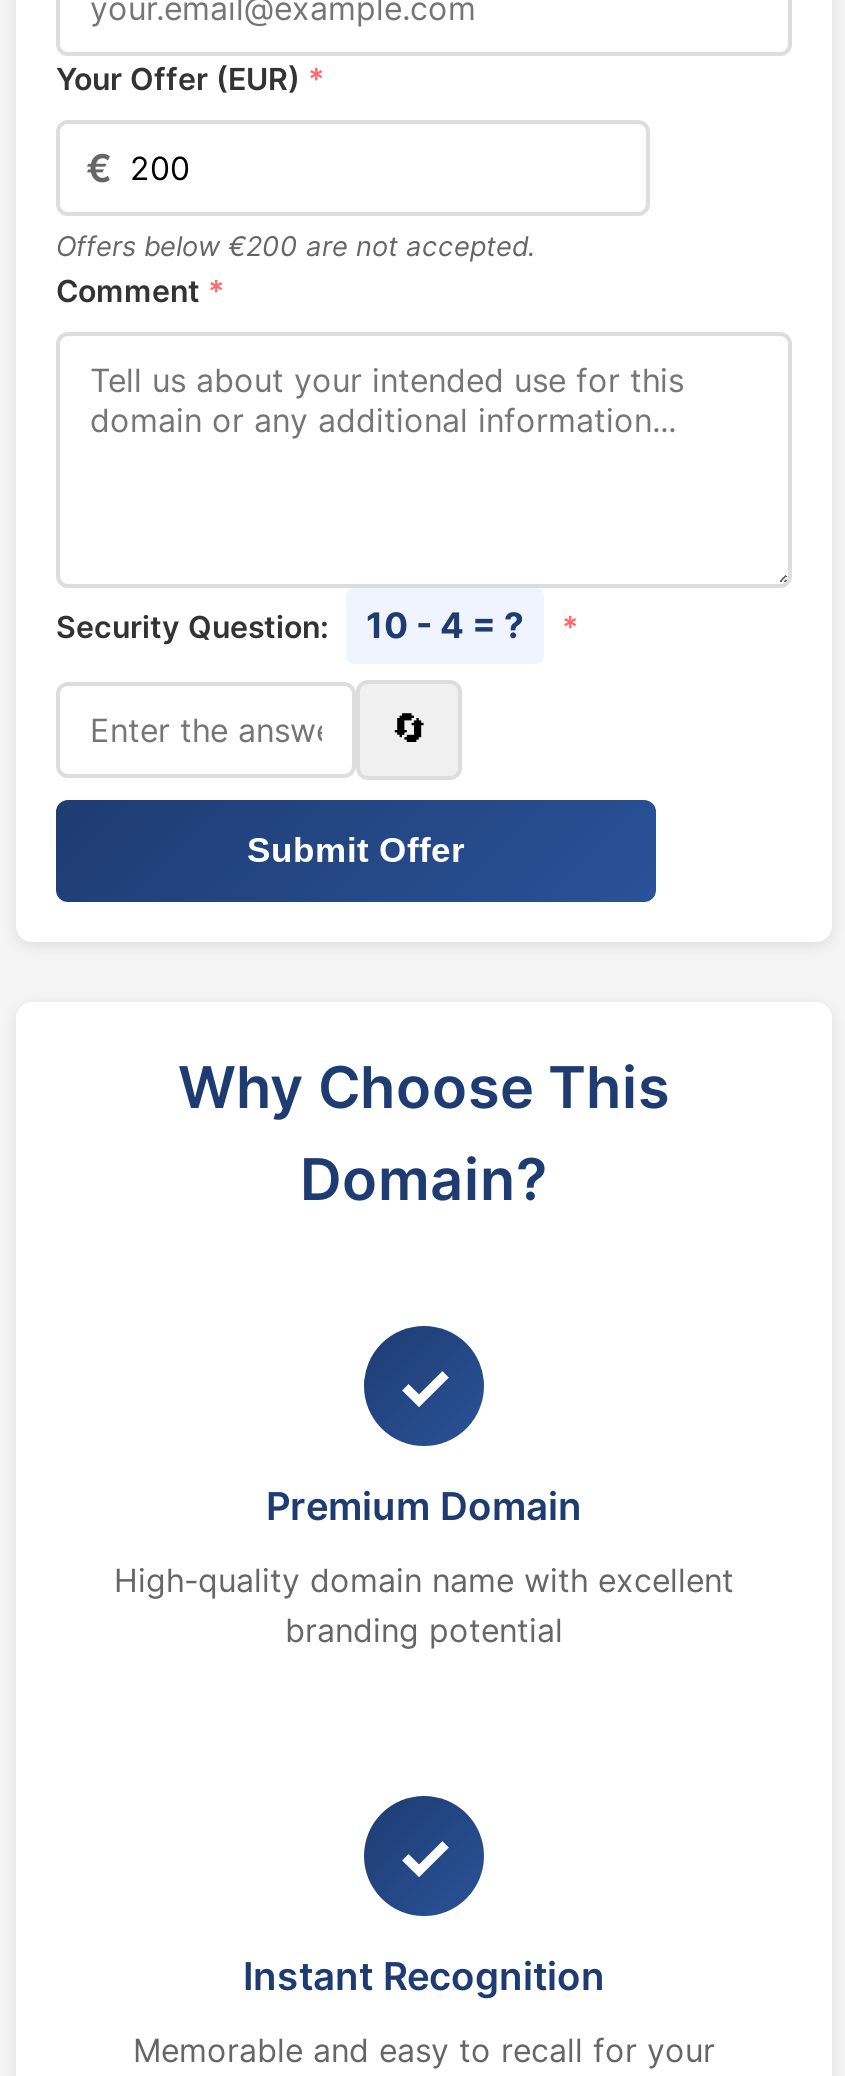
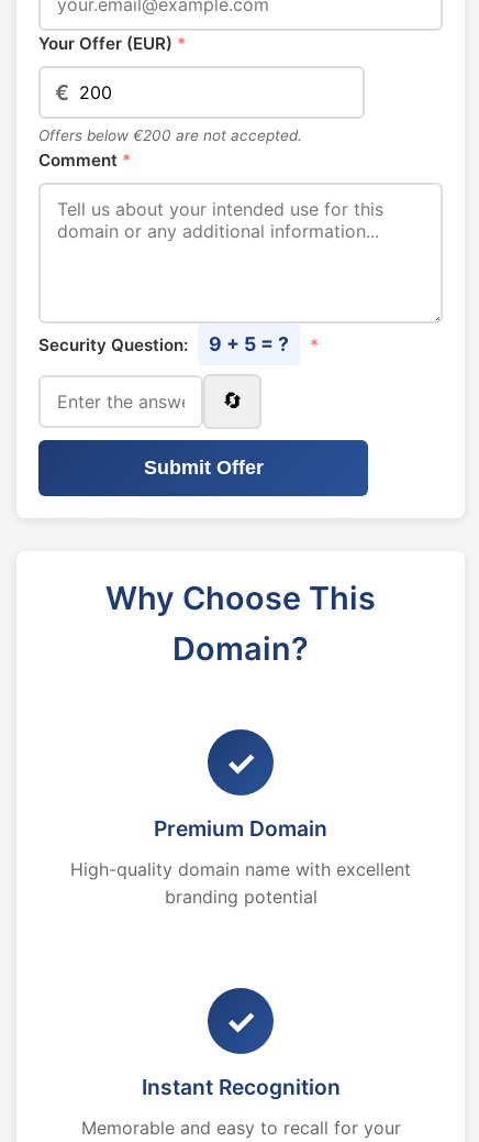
- 10 - 4 = ?
+ 9 + 5 = ?
